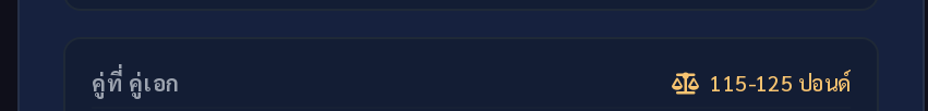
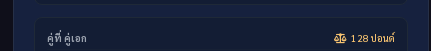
- 115-125 ปอนด์
+ 128 ปอนด์
